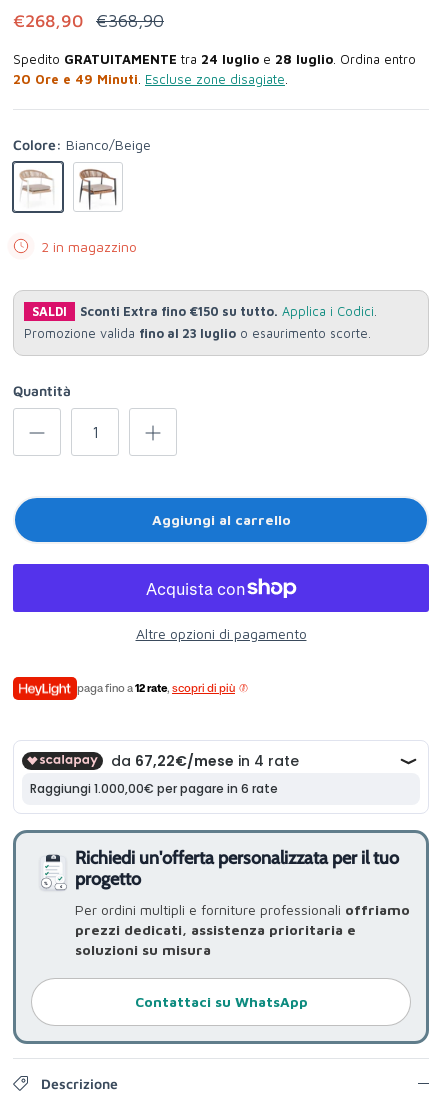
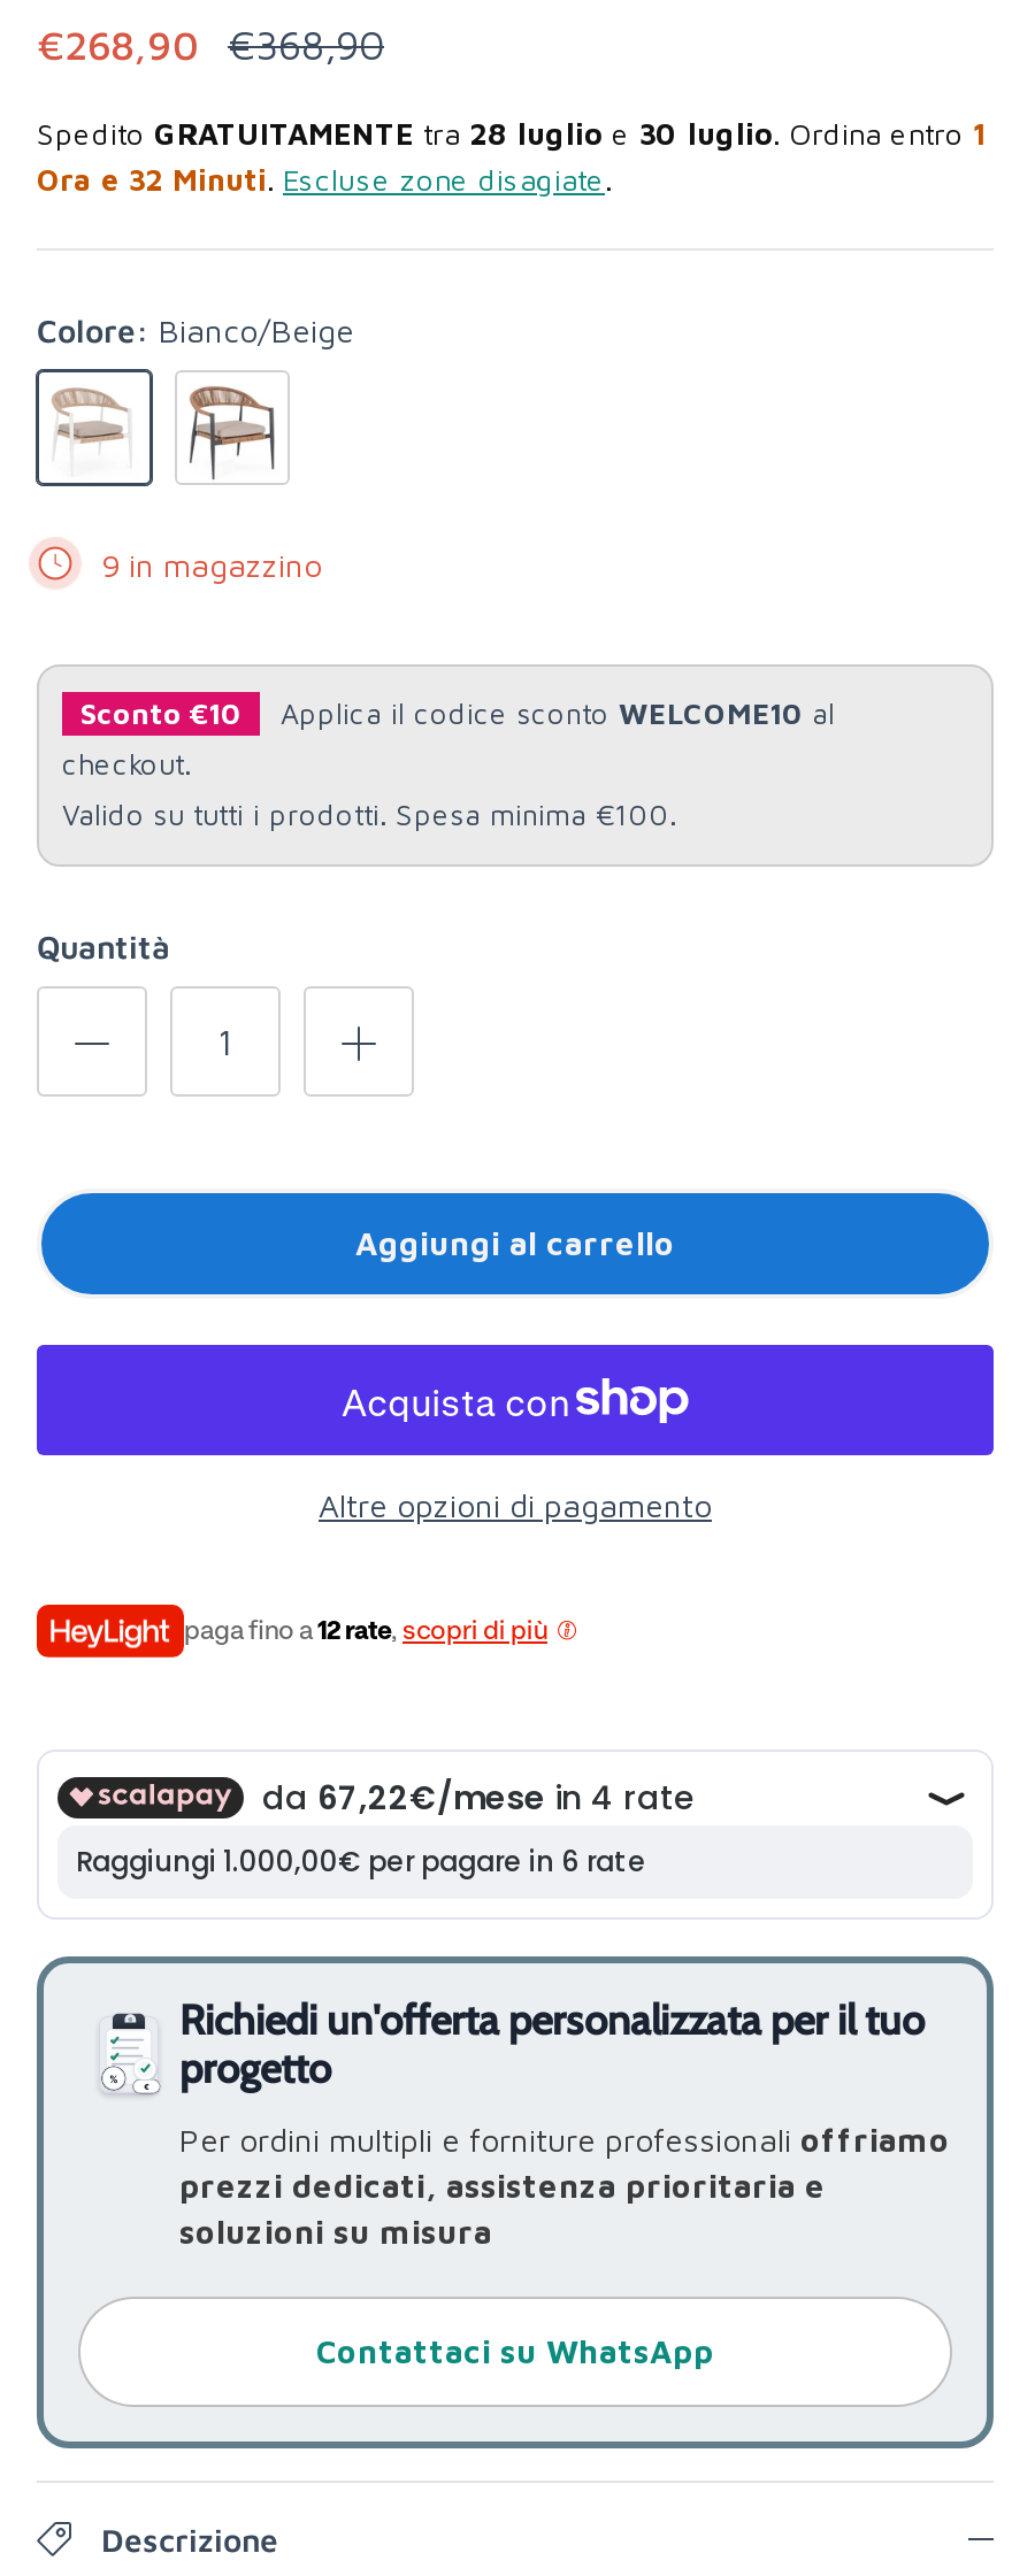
- Spedito GRATUITAMENTE tra 24 luglio e 28 luglio. Ordina entro
- 20 Ore e 49 Minuti. Escluse zone disagiate.
+ Spedito GRATUITAMENTE tra 28 luglio e 30 luglio. Ordina entro 1
+ Ora e 32 Minuti. Escluse zone disagiate.

- 2 in magazzino
+ 9 in magazzino

- SALDI
- Sconti Extra fino €150 su tutto. Applica i Codici.
- Promozione valida fino al 23 luglio o esaurimento scorte.
+ Sconto €10
+ Applica il codice sconto WELCOME10 al
+ checkout.
+ Valido su tutti i prodotti. Spesa minima €100.
